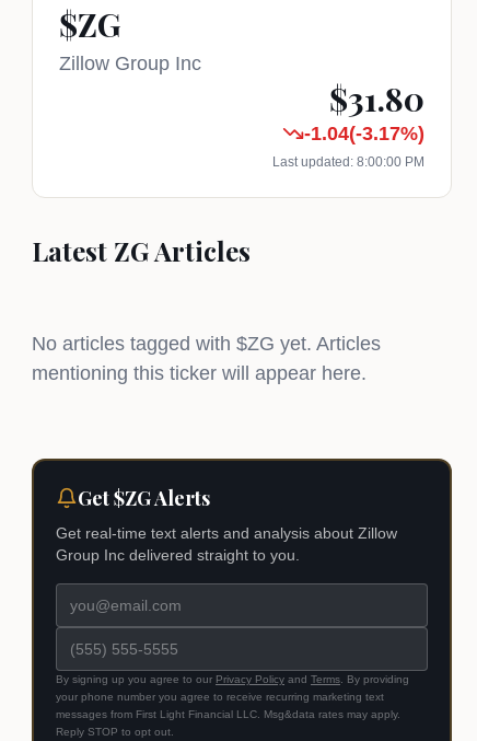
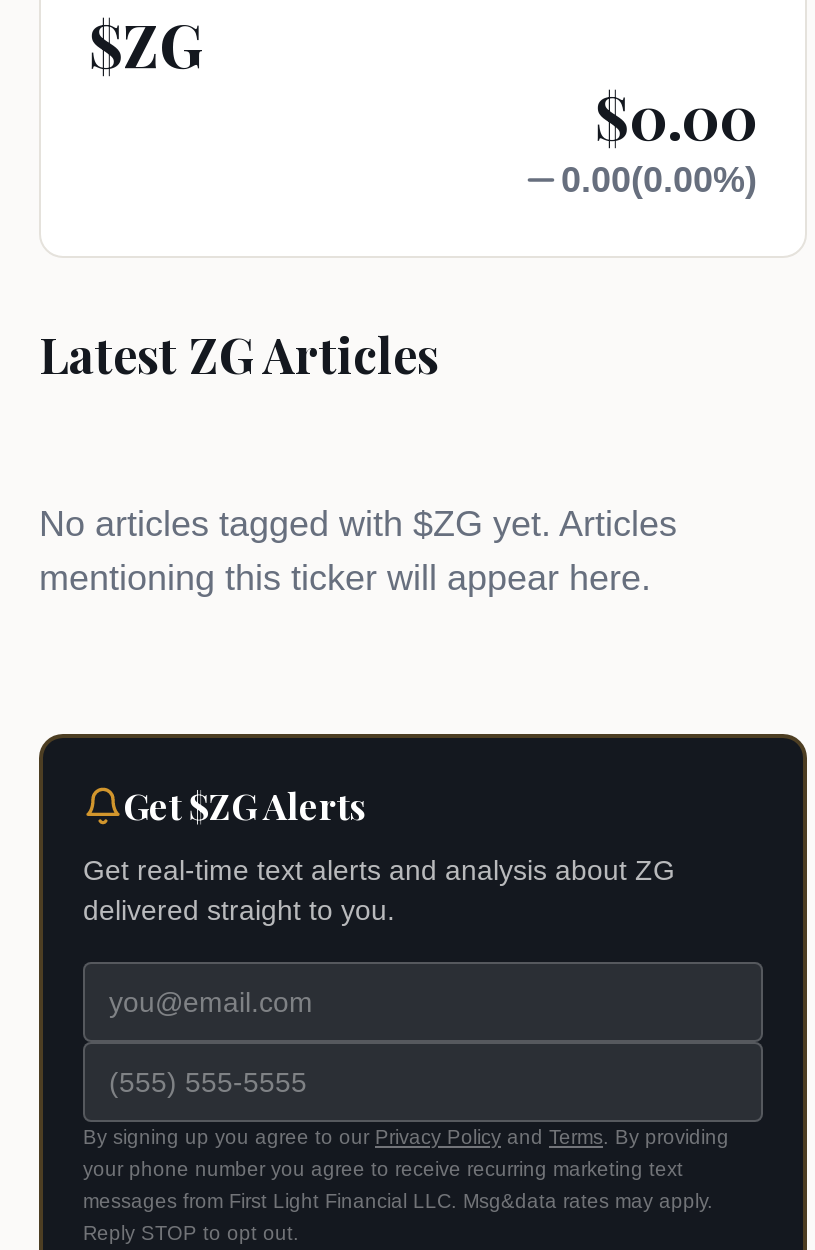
- Zillow Group Inc
- $31.80
- -1.04(-3.17%)
- Last updated: 8:00:00 PM
+ $0.00
+ 0.00(0.00%)

- Get real-time text alerts and analysis about Zillow
- Group Inc delivered straight to you.
+ Get real-time text alerts and analysis about ZG
+ delivered straight to you.
